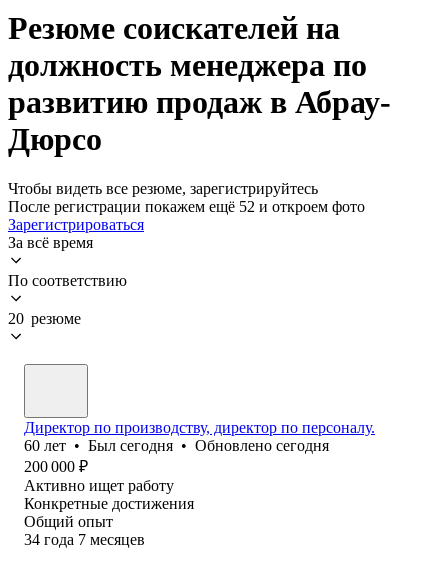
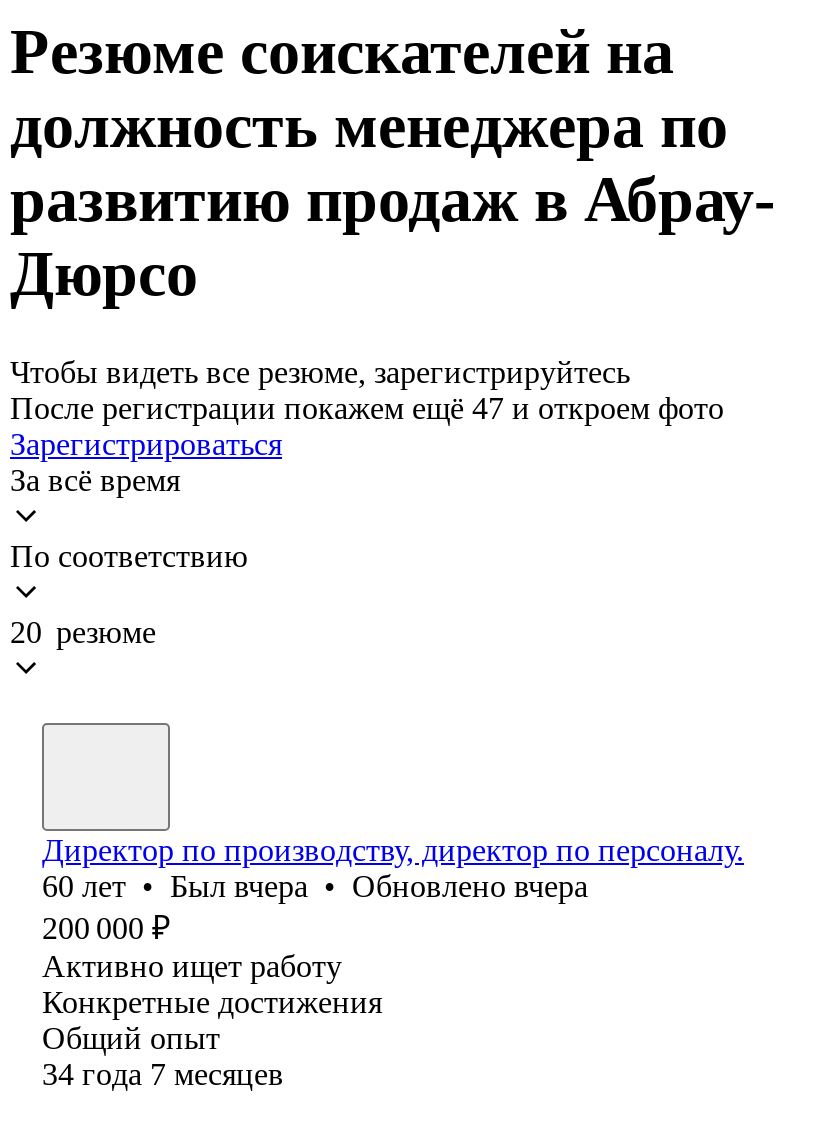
- После регистрации покажем ещё 52 и откроем фото
+ После регистрации покажем ещё 47 и откроем фото

- 60 лет • Был сегодня • Обновлено сегодня
+ 60 лет • Был вчера • Обновлено вчера
